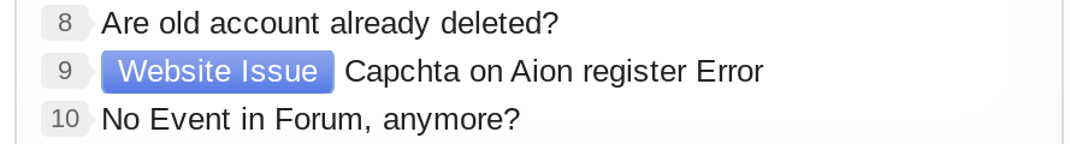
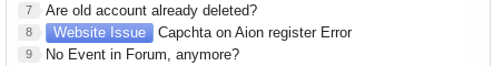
- 8 Are old account already deleted?
+ 7 Are old account already deleted?

- 9 Website Issue Capchta on Aion register Error
+ 8 Website Issue Capchta on Aion register Error

- 10 No Event in Forum, anymore?
+ 9 No Event in Forum, anymore?
